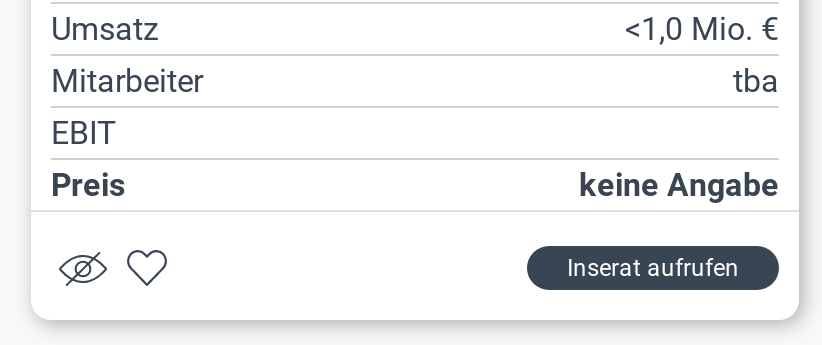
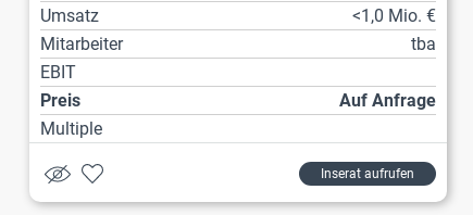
- keine Angabe
+ Auf Anfrage
+ Multiple
